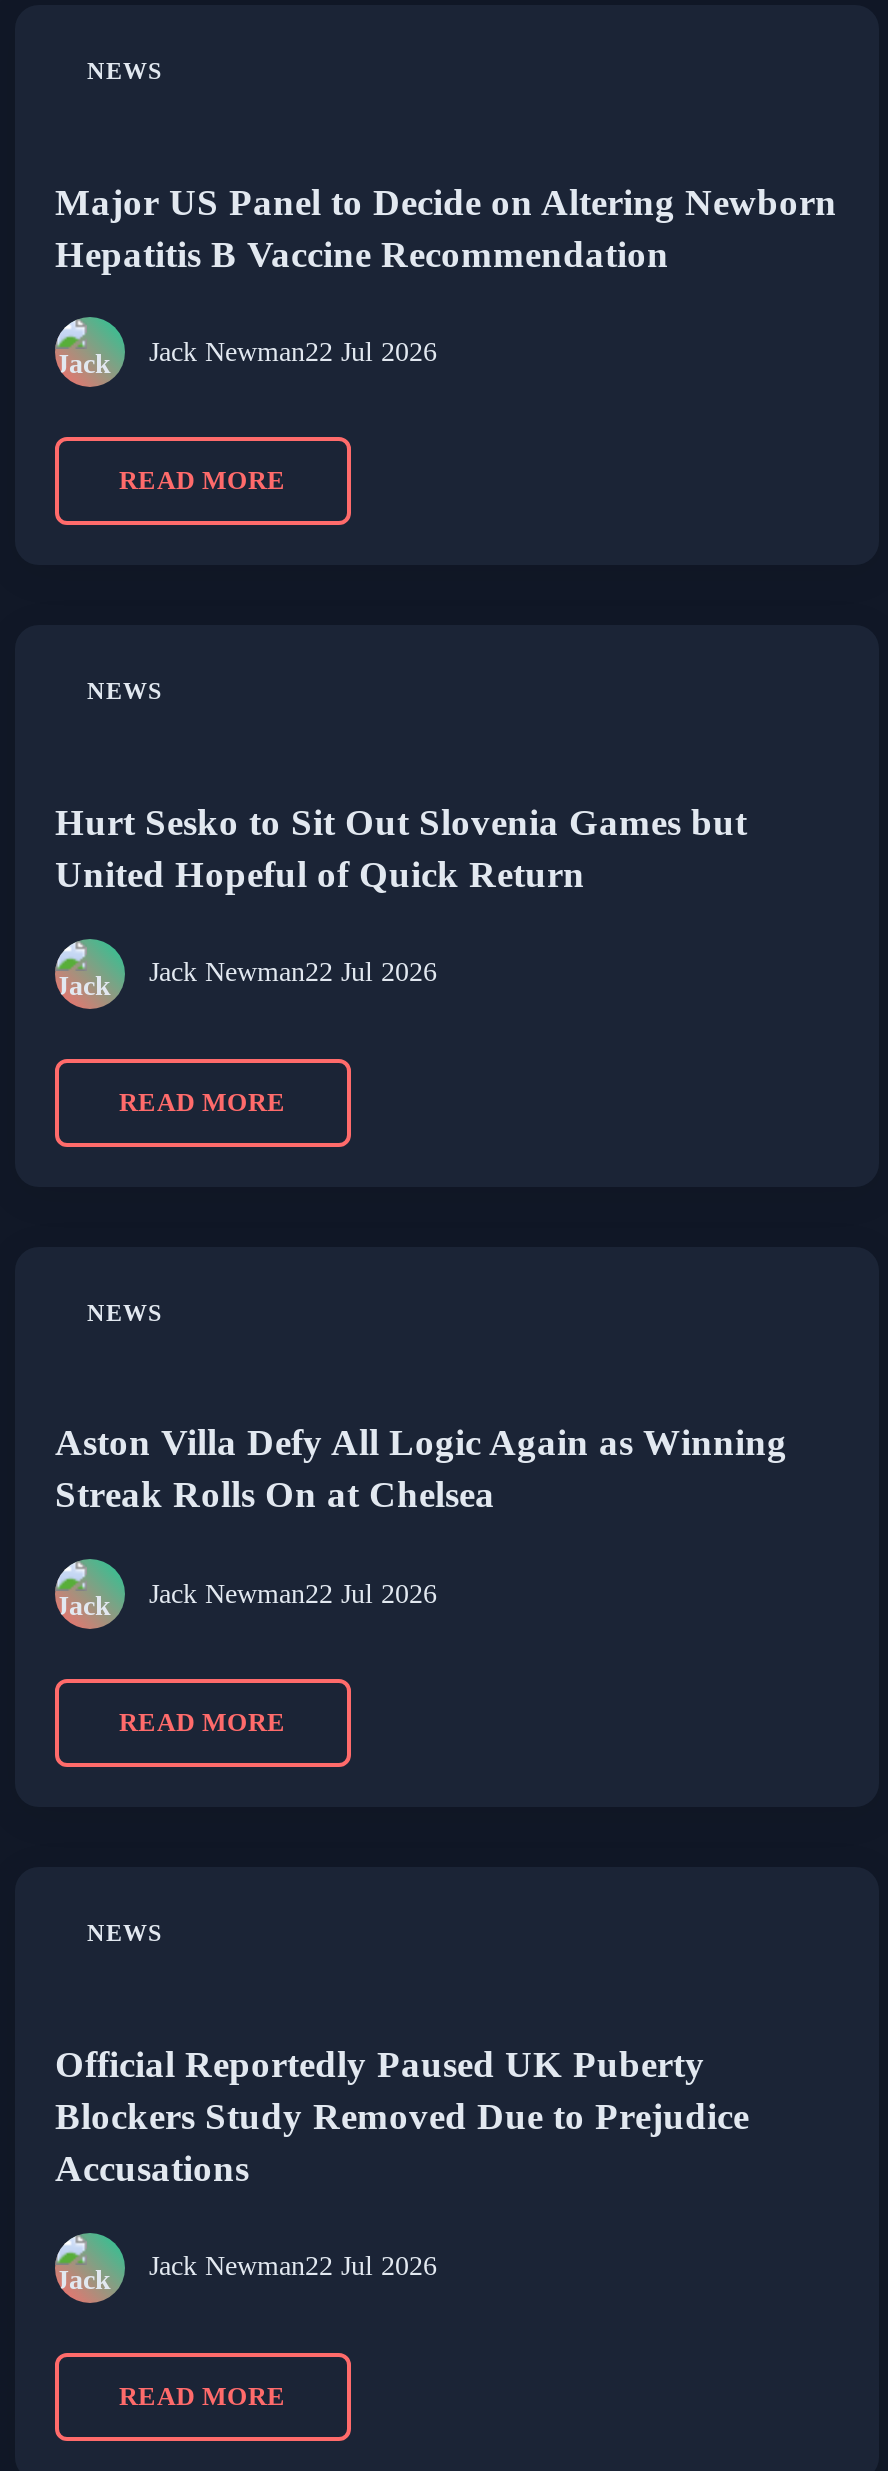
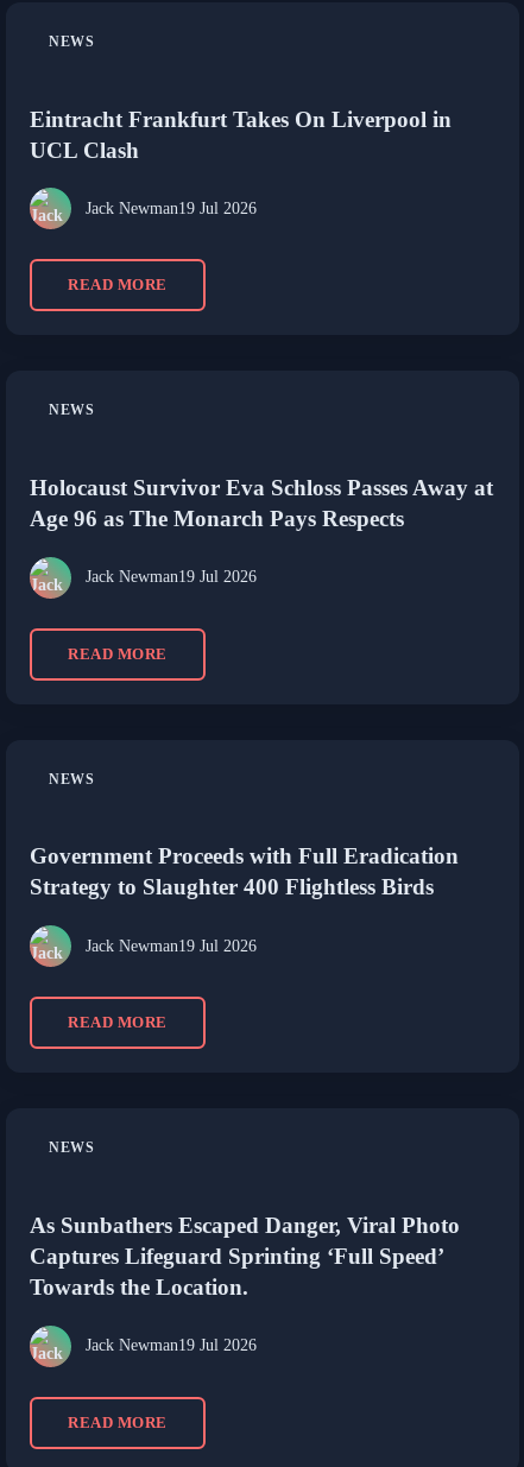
- Major US Panel to Decide on Altering Newborn
- Hepatitis B Vaccine Recommendation
+ Eintracht Frankfurt Takes On Liverpool in
+ UCL Clash

- Jack Newman22 Jul 2026
+ Jack Newman19 Jul 2026

- Hurt Sesko to Sit Out Slovenia Games but
- United Hopeful of Quick Return
+ Holocaust Survivor Eva Schloss Passes Away at
+ Age 96 as The Monarch Pays Respects

- Jack Newman22 Jul 2026
+ Jack Newman19 Jul 2026

- Aston Villa Defy All Logic Again as Winning
- Streak Rolls On at Chelsea
+ Government Proceeds with Full Eradication
+ Strategy to Slaughter 400 Flightless Birds

- Jack Newman22 Jul 2026
+ Jack Newman19 Jul 2026

- Official Reportedly Paused UK Puberty
- Blockers Study Removed Due to Prejudice
- Accusations
+ As Sunbathers Escaped Danger, Viral Photo
+ Captures Lifeguard Sprinting ‘Full Speed’
+ Towards the Location.

- Jack Newman22 Jul 2026
+ Jack Newman19 Jul 2026
